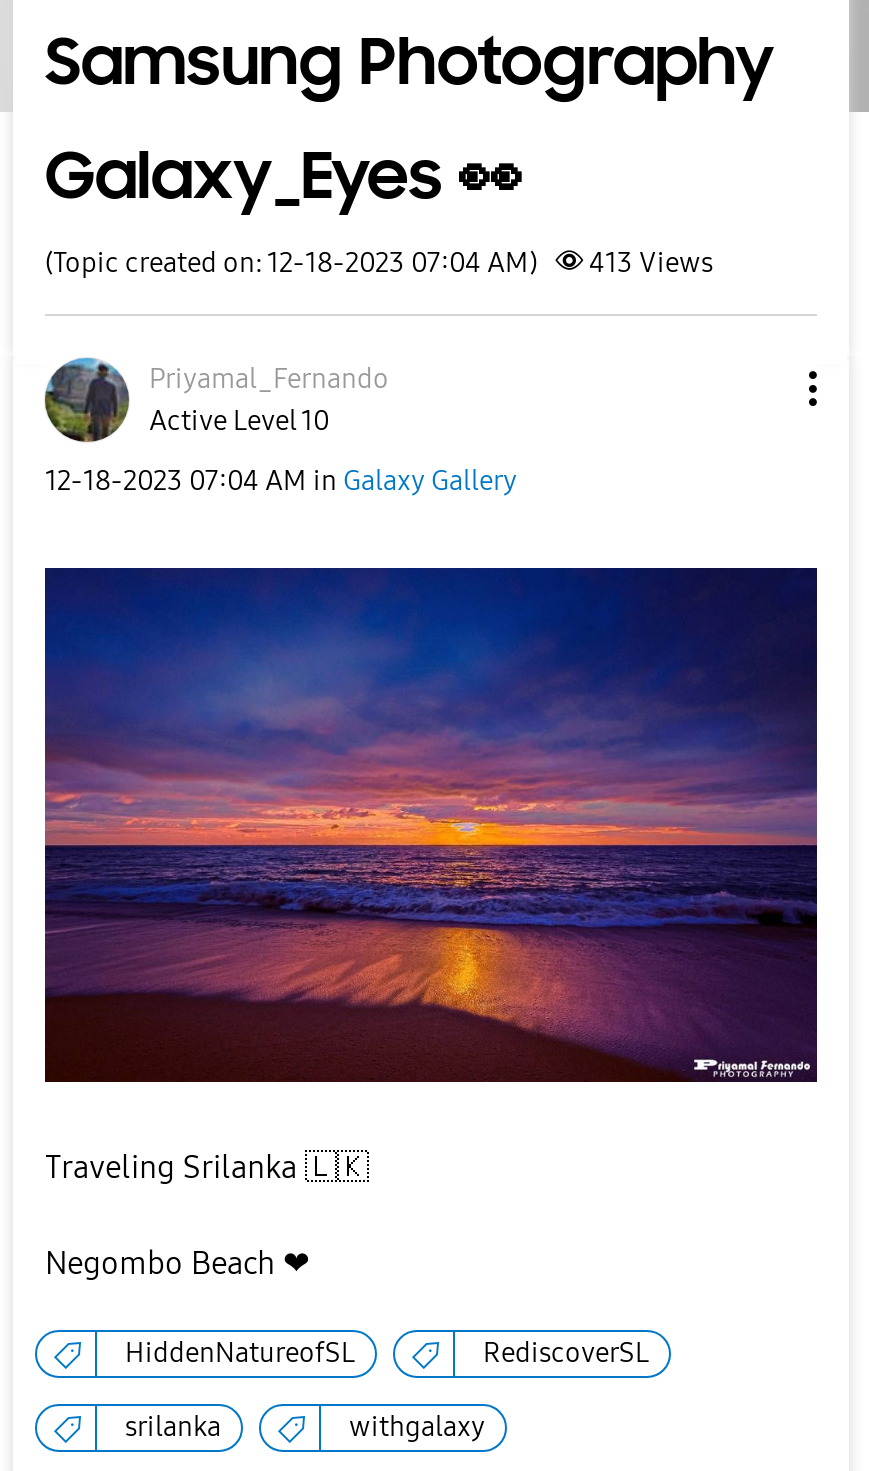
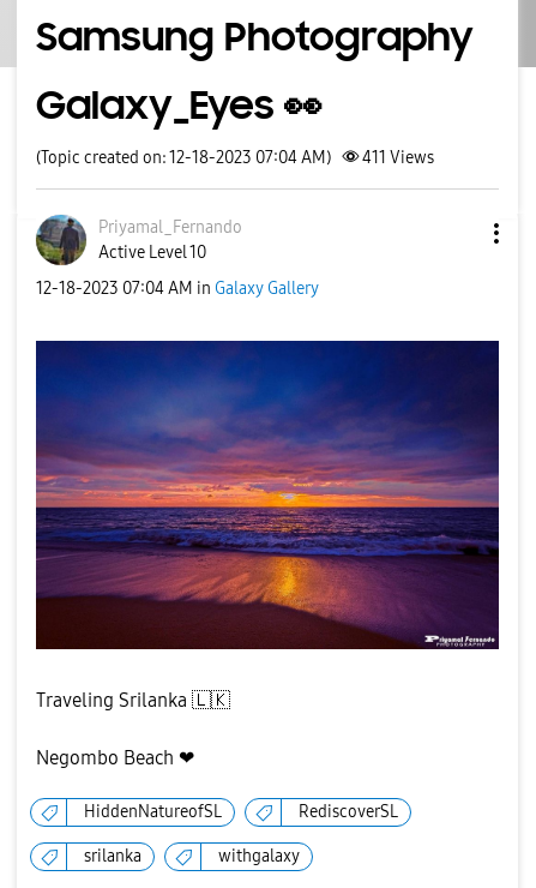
- (Topic created on: 12-18-2023 07:04 AM) 413 Views
+ (Topic created on: 12-18-2023 07:04 AM) 411 Views
